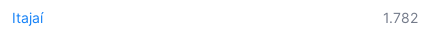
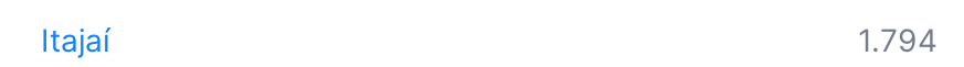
- 1.782
+ 1.794
